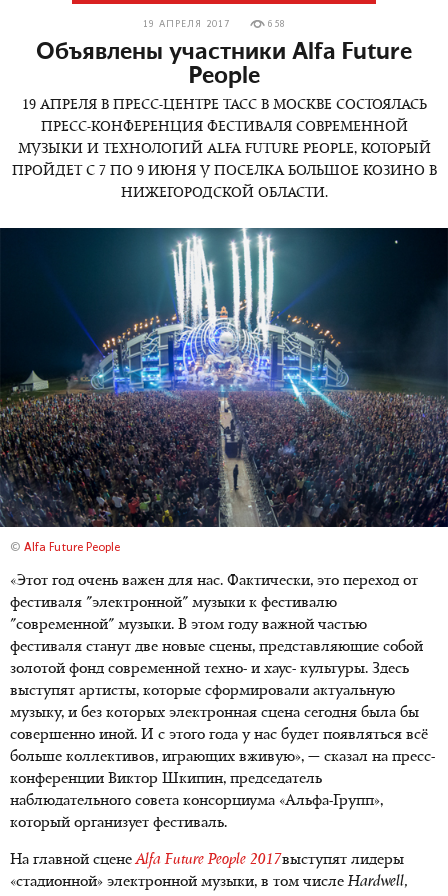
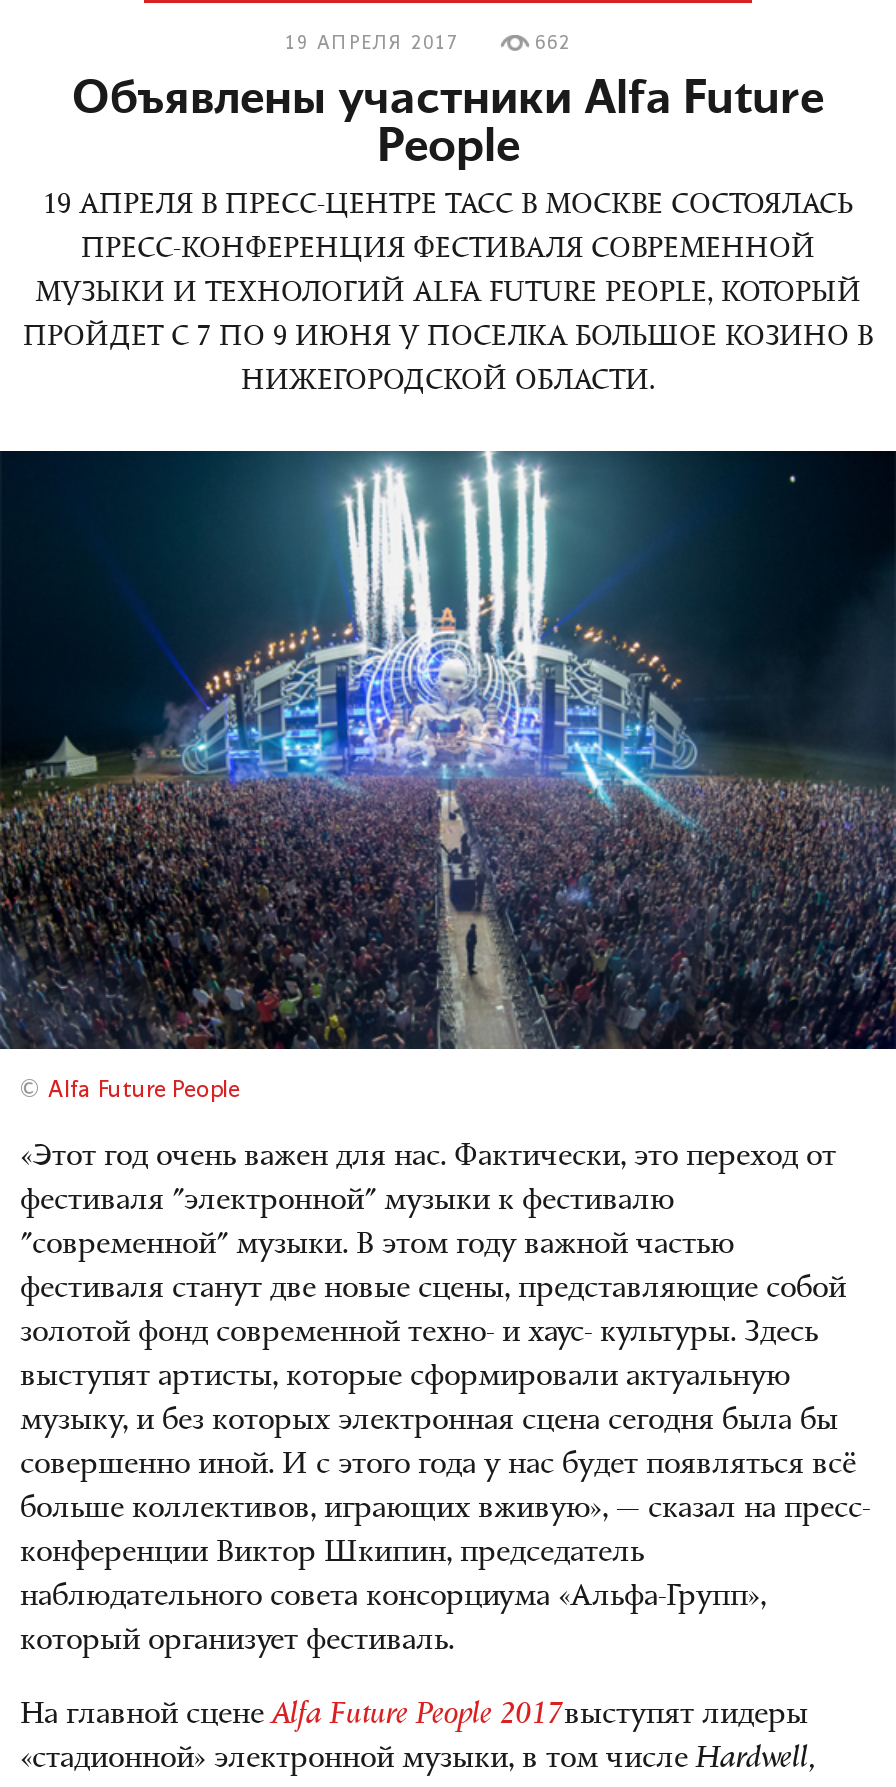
- 658
+ 662
